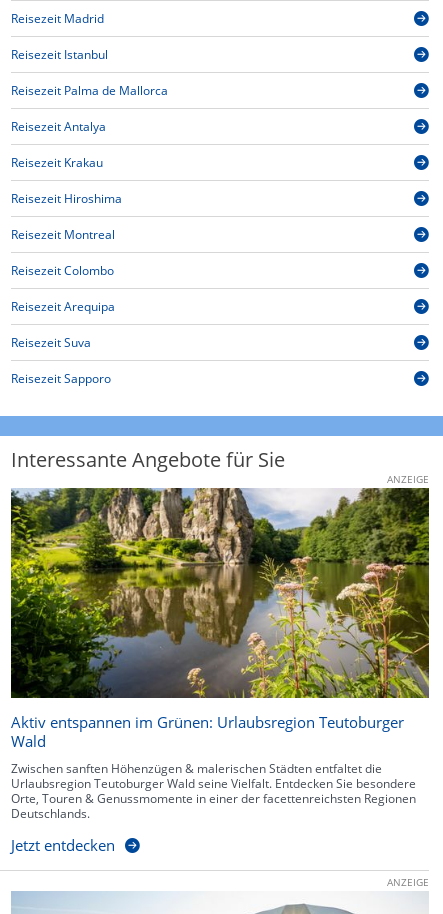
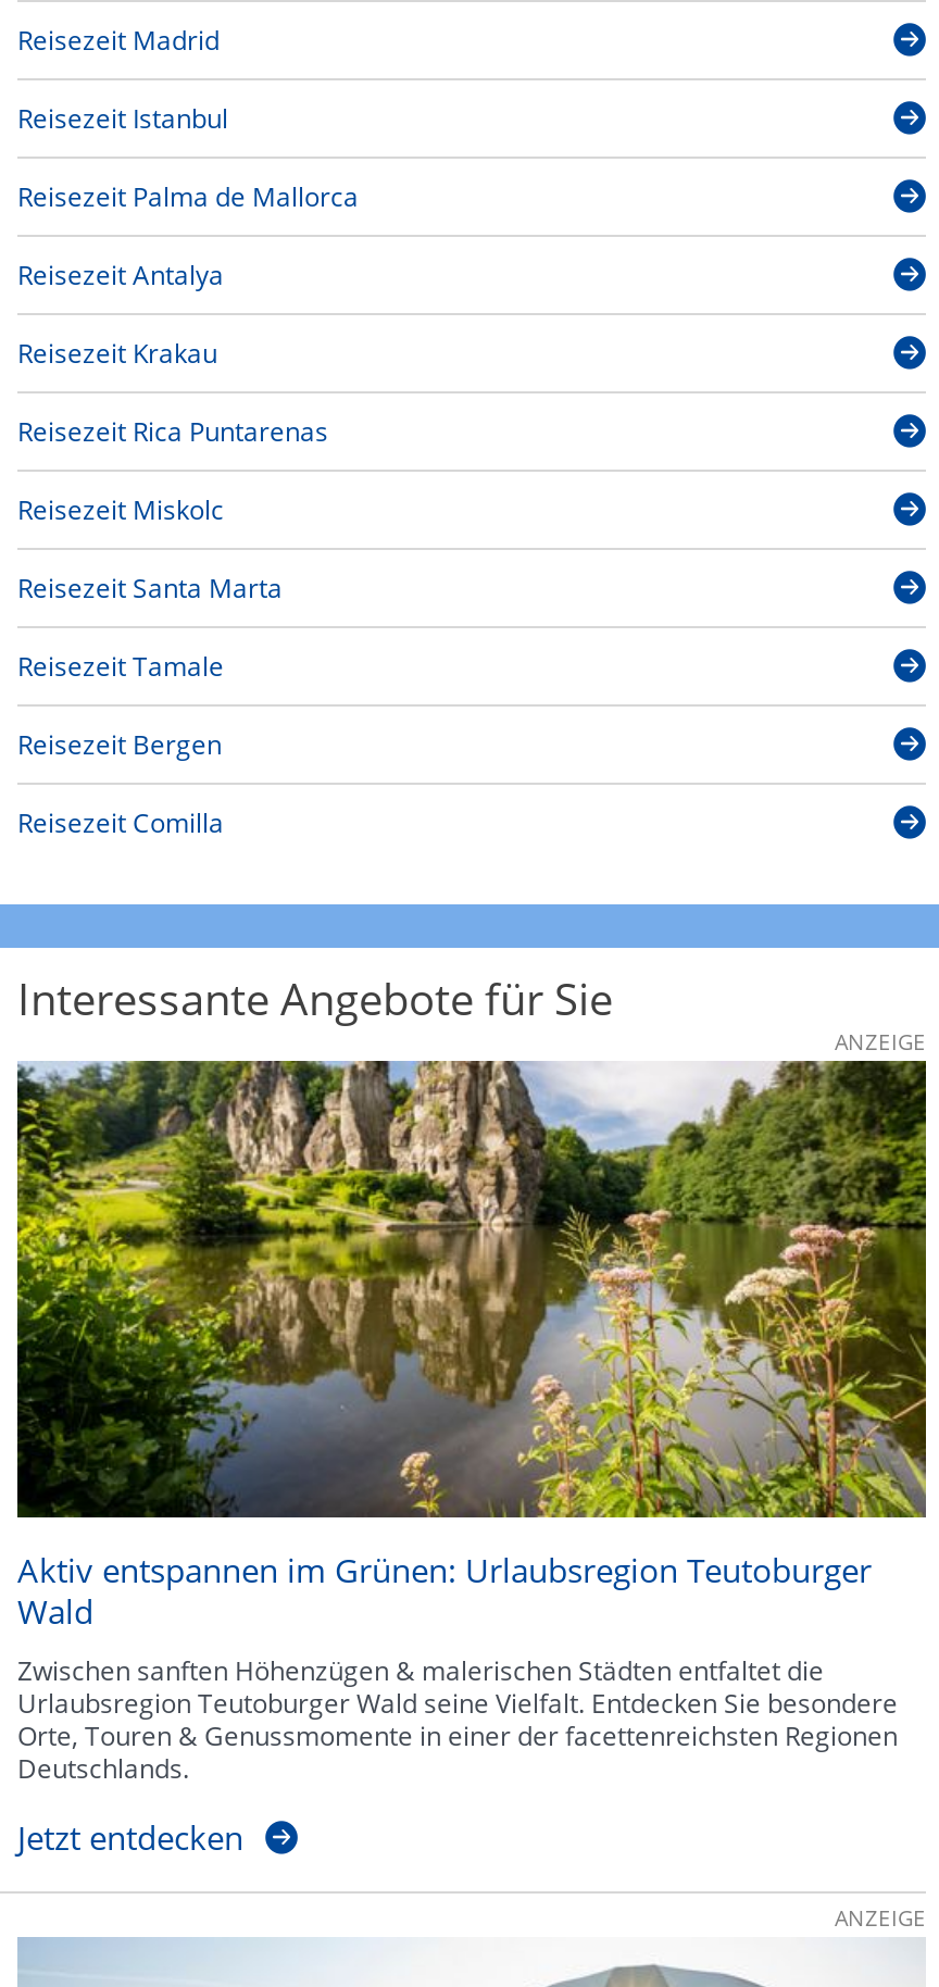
- Reisezeit Hiroshima
+ Reisezeit Rica Puntarenas

- Reisezeit Montreal
+ Reisezeit Miskolc

- Reisezeit Colombo
+ Reisezeit Santa Marta

- Reisezeit Arequipa
+ Reisezeit Tamale

- Reisezeit Suva
+ Reisezeit Bergen

- Reisezeit Sapporo
+ Reisezeit Comilla
